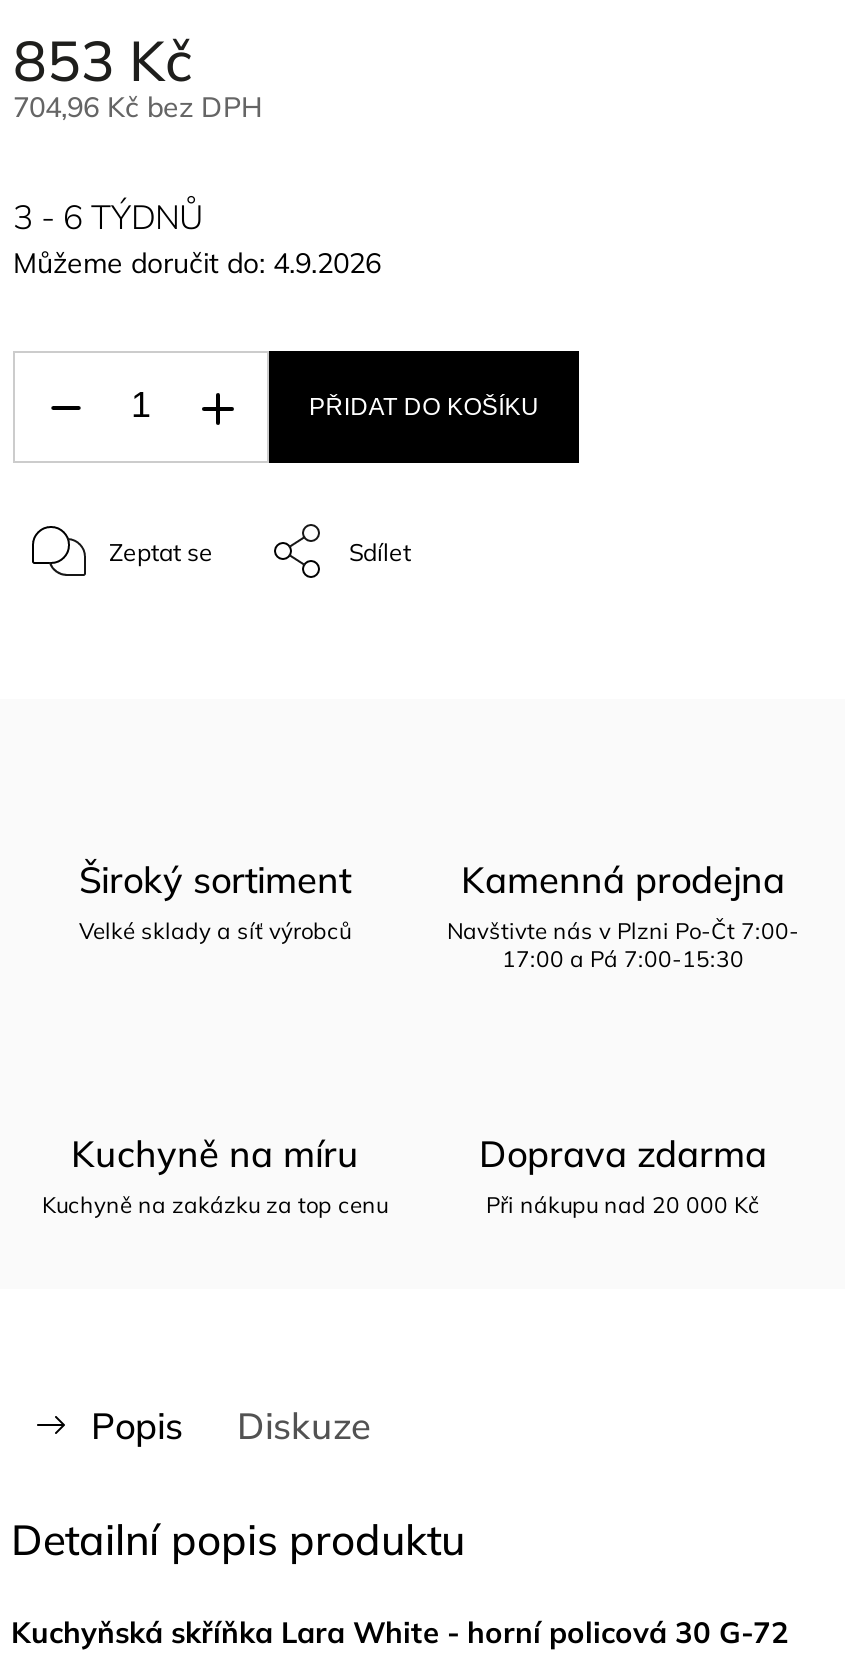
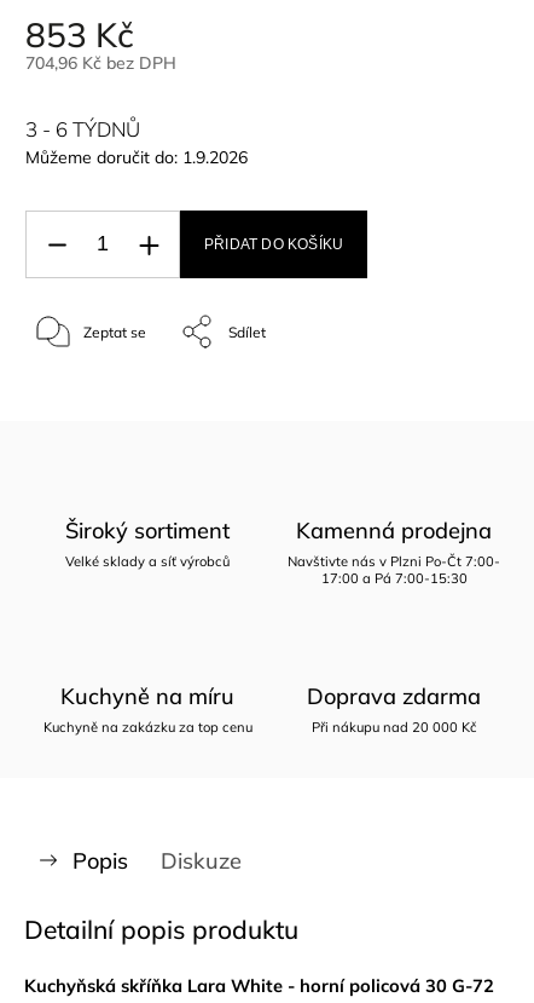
- Můžeme doručit do: 4.9.2026
+ Můžeme doručit do: 1.9.2026
